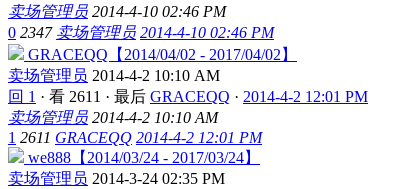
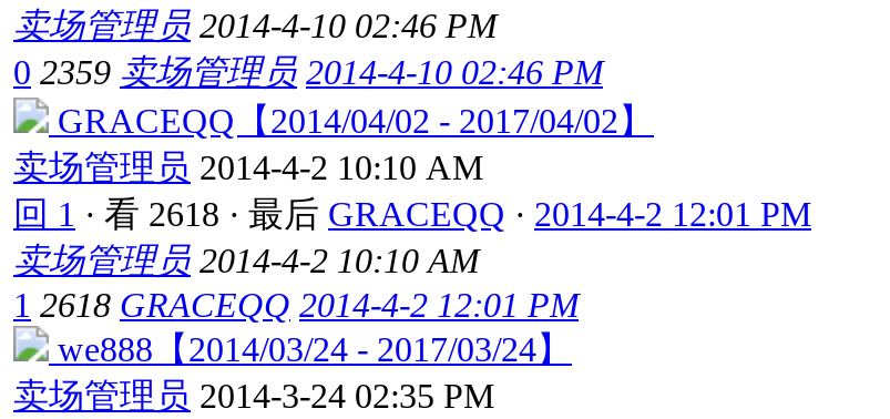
- 0 2347 卖场管理员 2014-4-10 02:46 PM
+ 0 2359 卖场管理员 2014-4-10 02:46 PM

- 回 1 · 看 2611 · 最后GRACEQQ · 2014-4-2 12:01 PM
+ 回 1 · 看 2618 · 最后GRACEQQ · 2014-4-2 12:01 PM

- 1 2611 GRACEQQ 2014-4-2 12:01 PM
+ 1 2618 GRACEQQ 2014-4-2 12:01 PM
